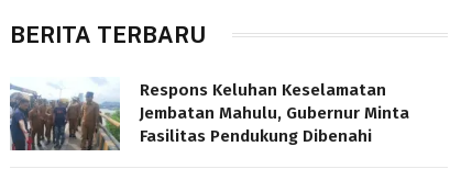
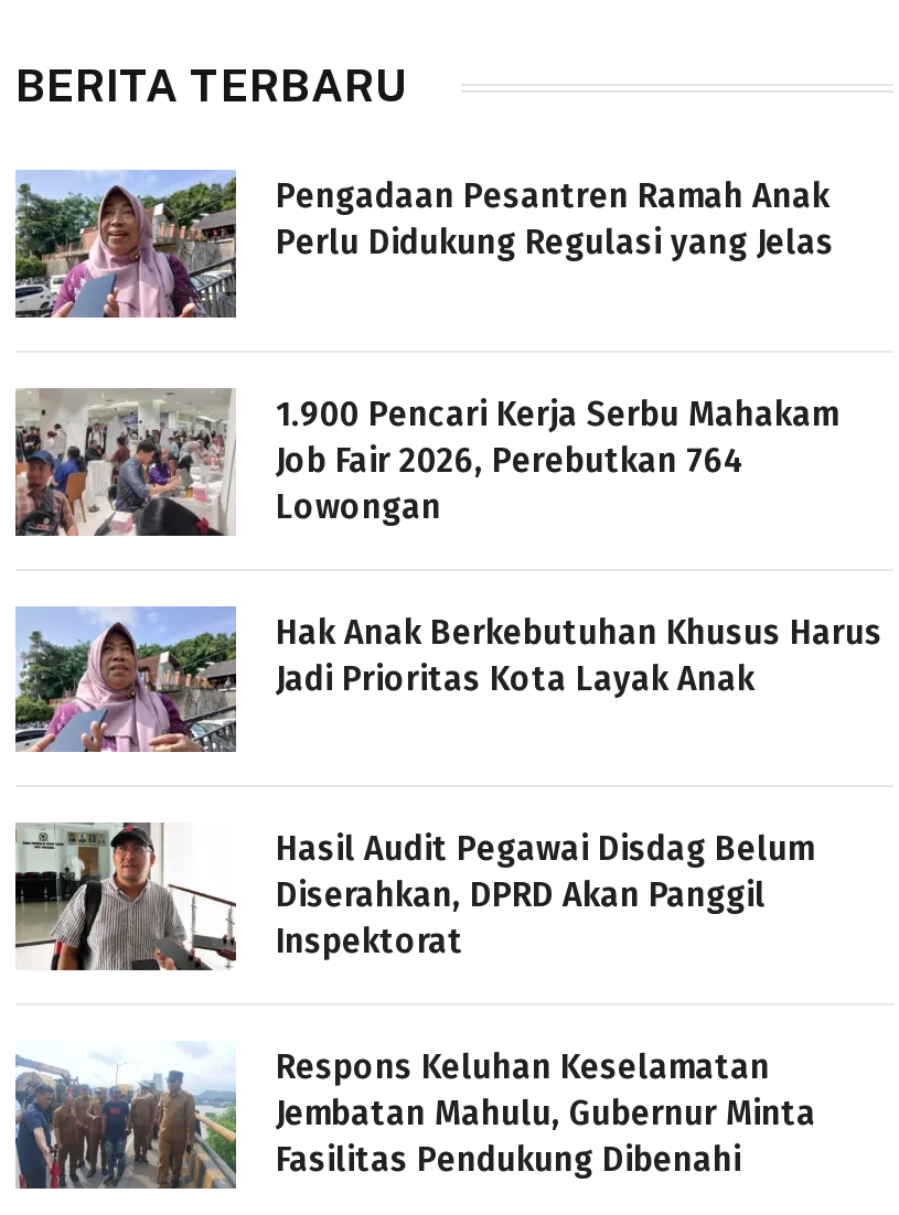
+ [image]
+ Pengadaan Pesantren Ramah Anak
+ Perlu Didukung Regulasi yang Jelas

+ [image]
+ 1.900 Pencari Kerja Serbu Mahakam
+ Job Fair 2026, Perebutkan 764
+ Lowongan
+ Hak Anak Berkebutuhan Khusus Harus
+ Jadi Prioritas Kota Layak Anak

+ [image]
+ Hasil Audit Pegawai Disdag Belum
+ Diserahkan, DPRD Akan Panggil
+ Inspektorat

+ [image]
